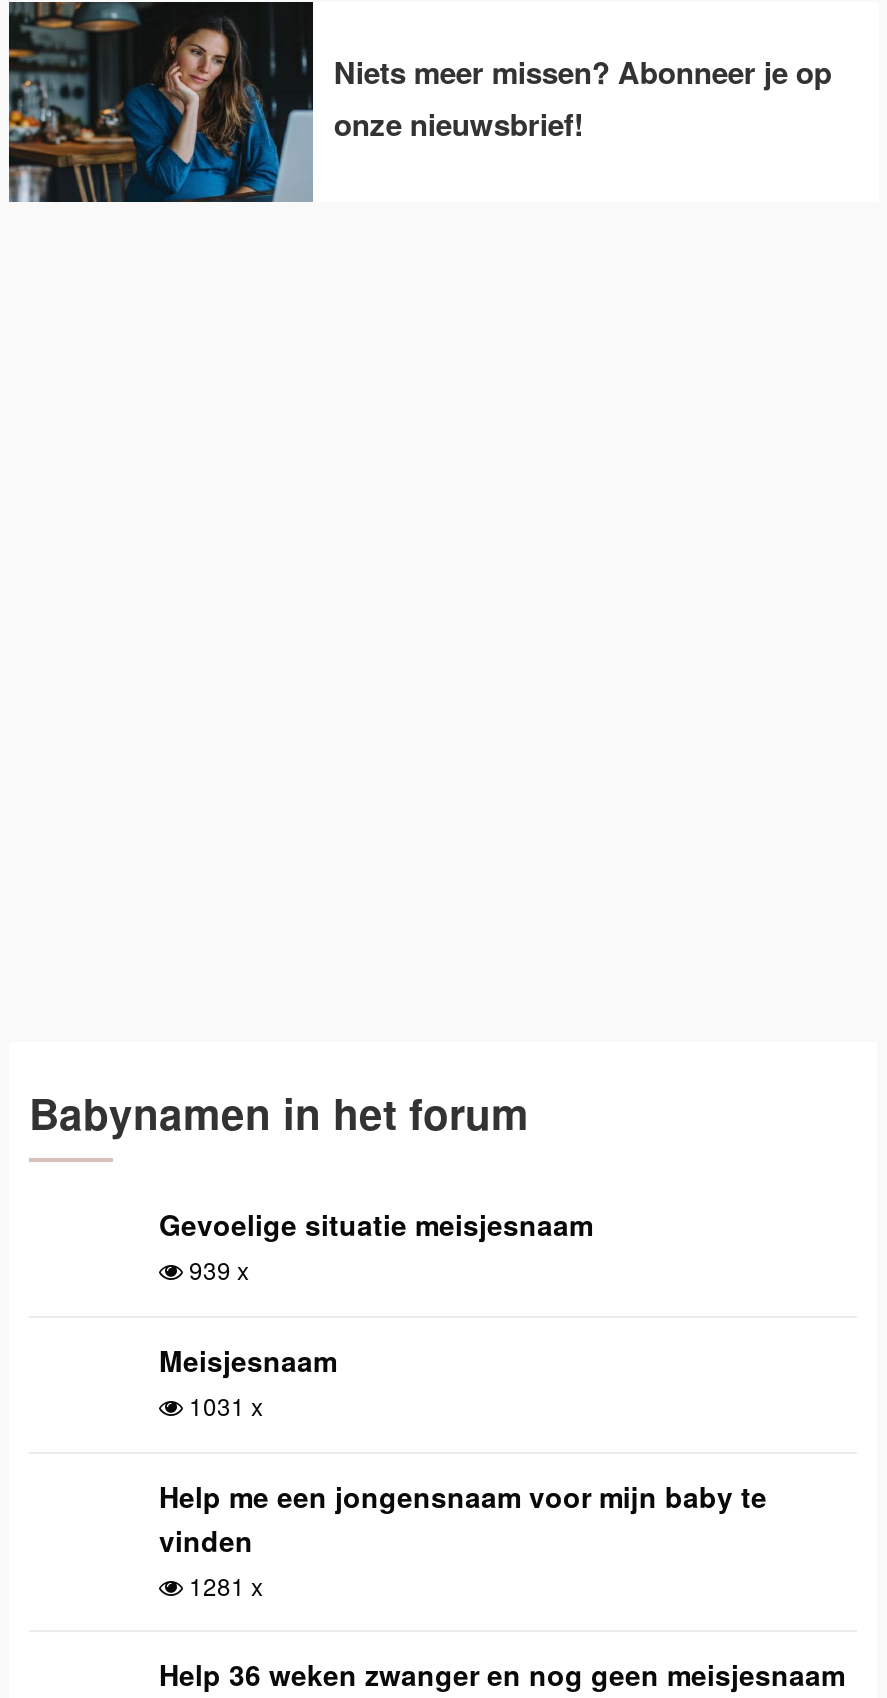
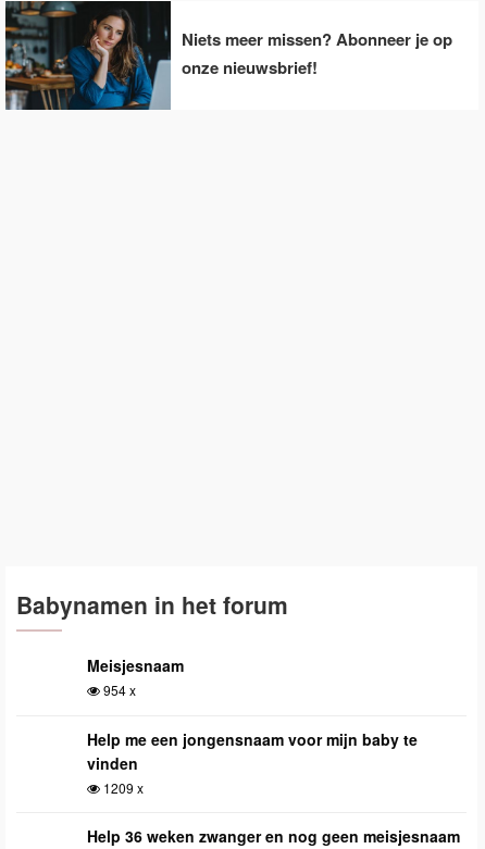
- Gevoelige situatie meisjesnaam
- 939 x

- 1031 x
+ 954 x

- 1281 x
+ 1209 x
